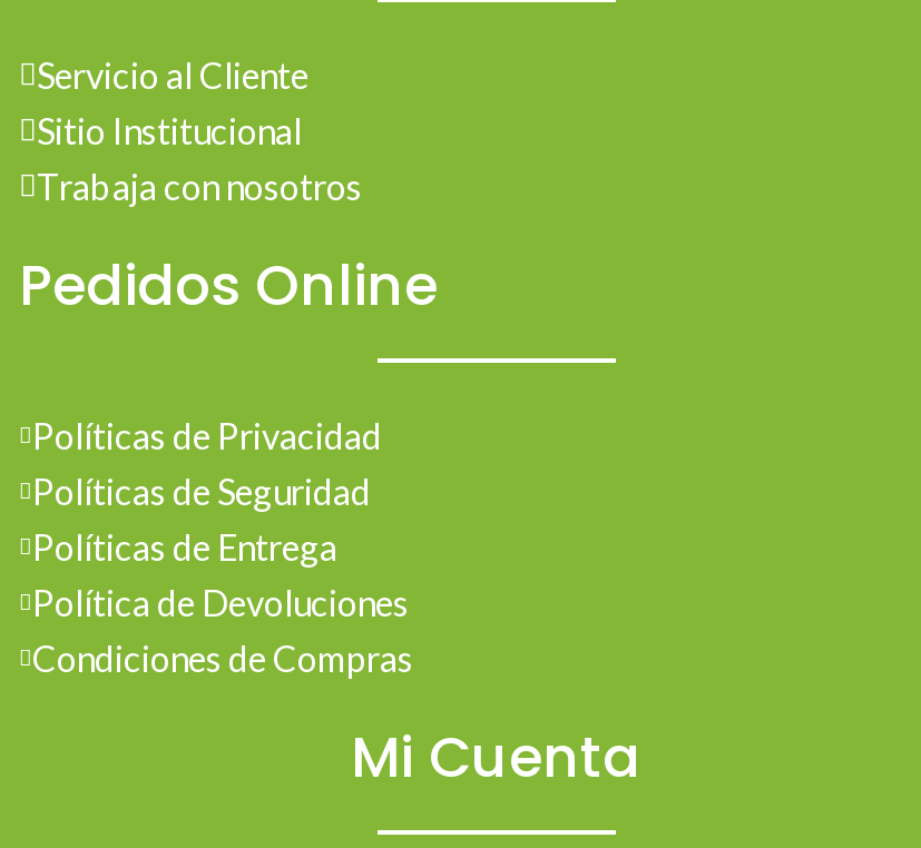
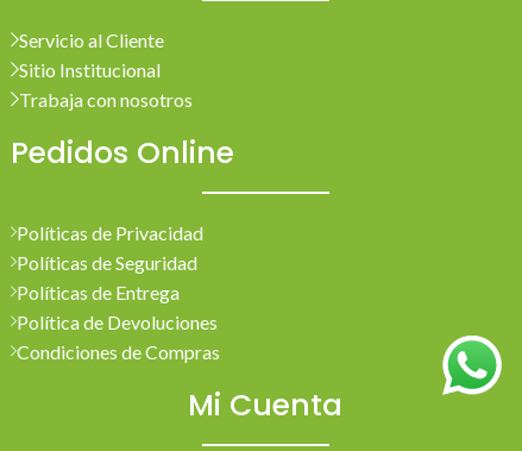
+ [image]
